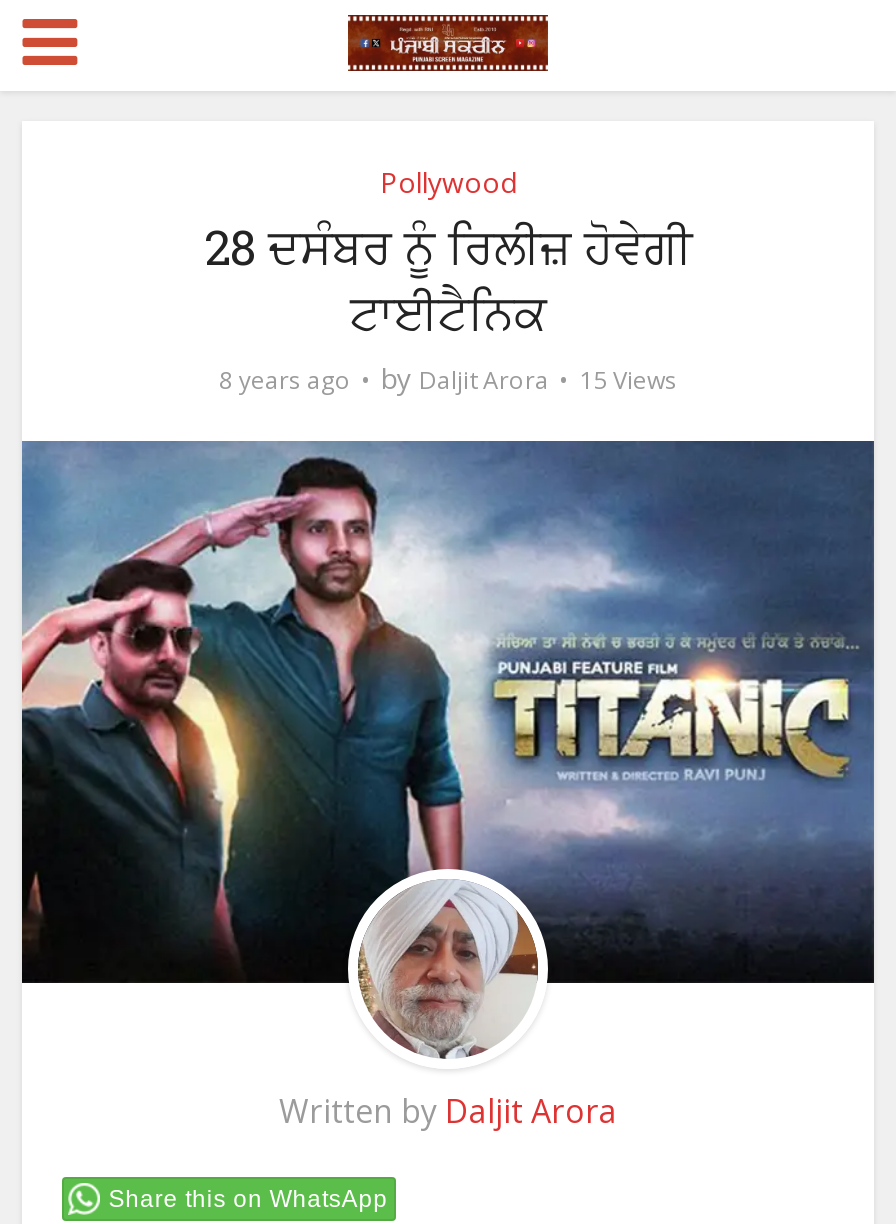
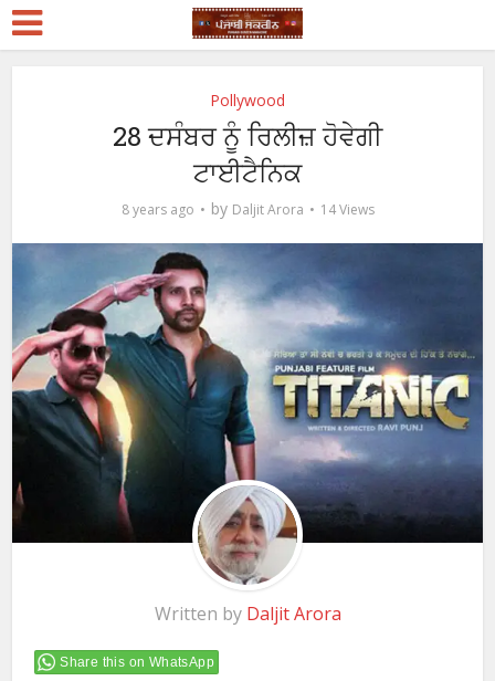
- 8 years ago by Daljit Arora 15 Views
+ 8 years ago by Daljit Arora 14 Views
